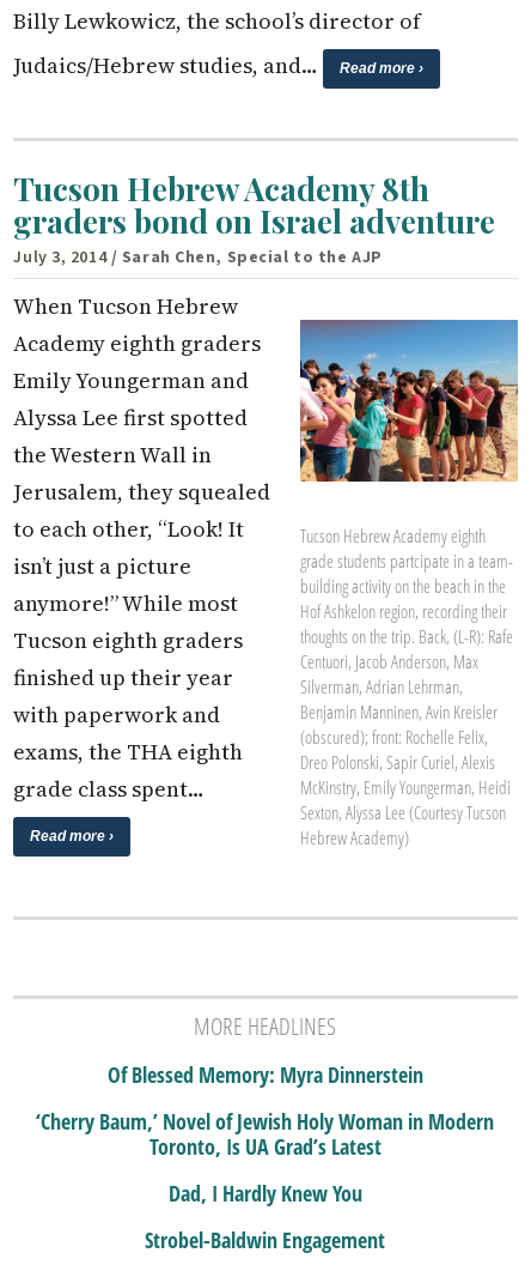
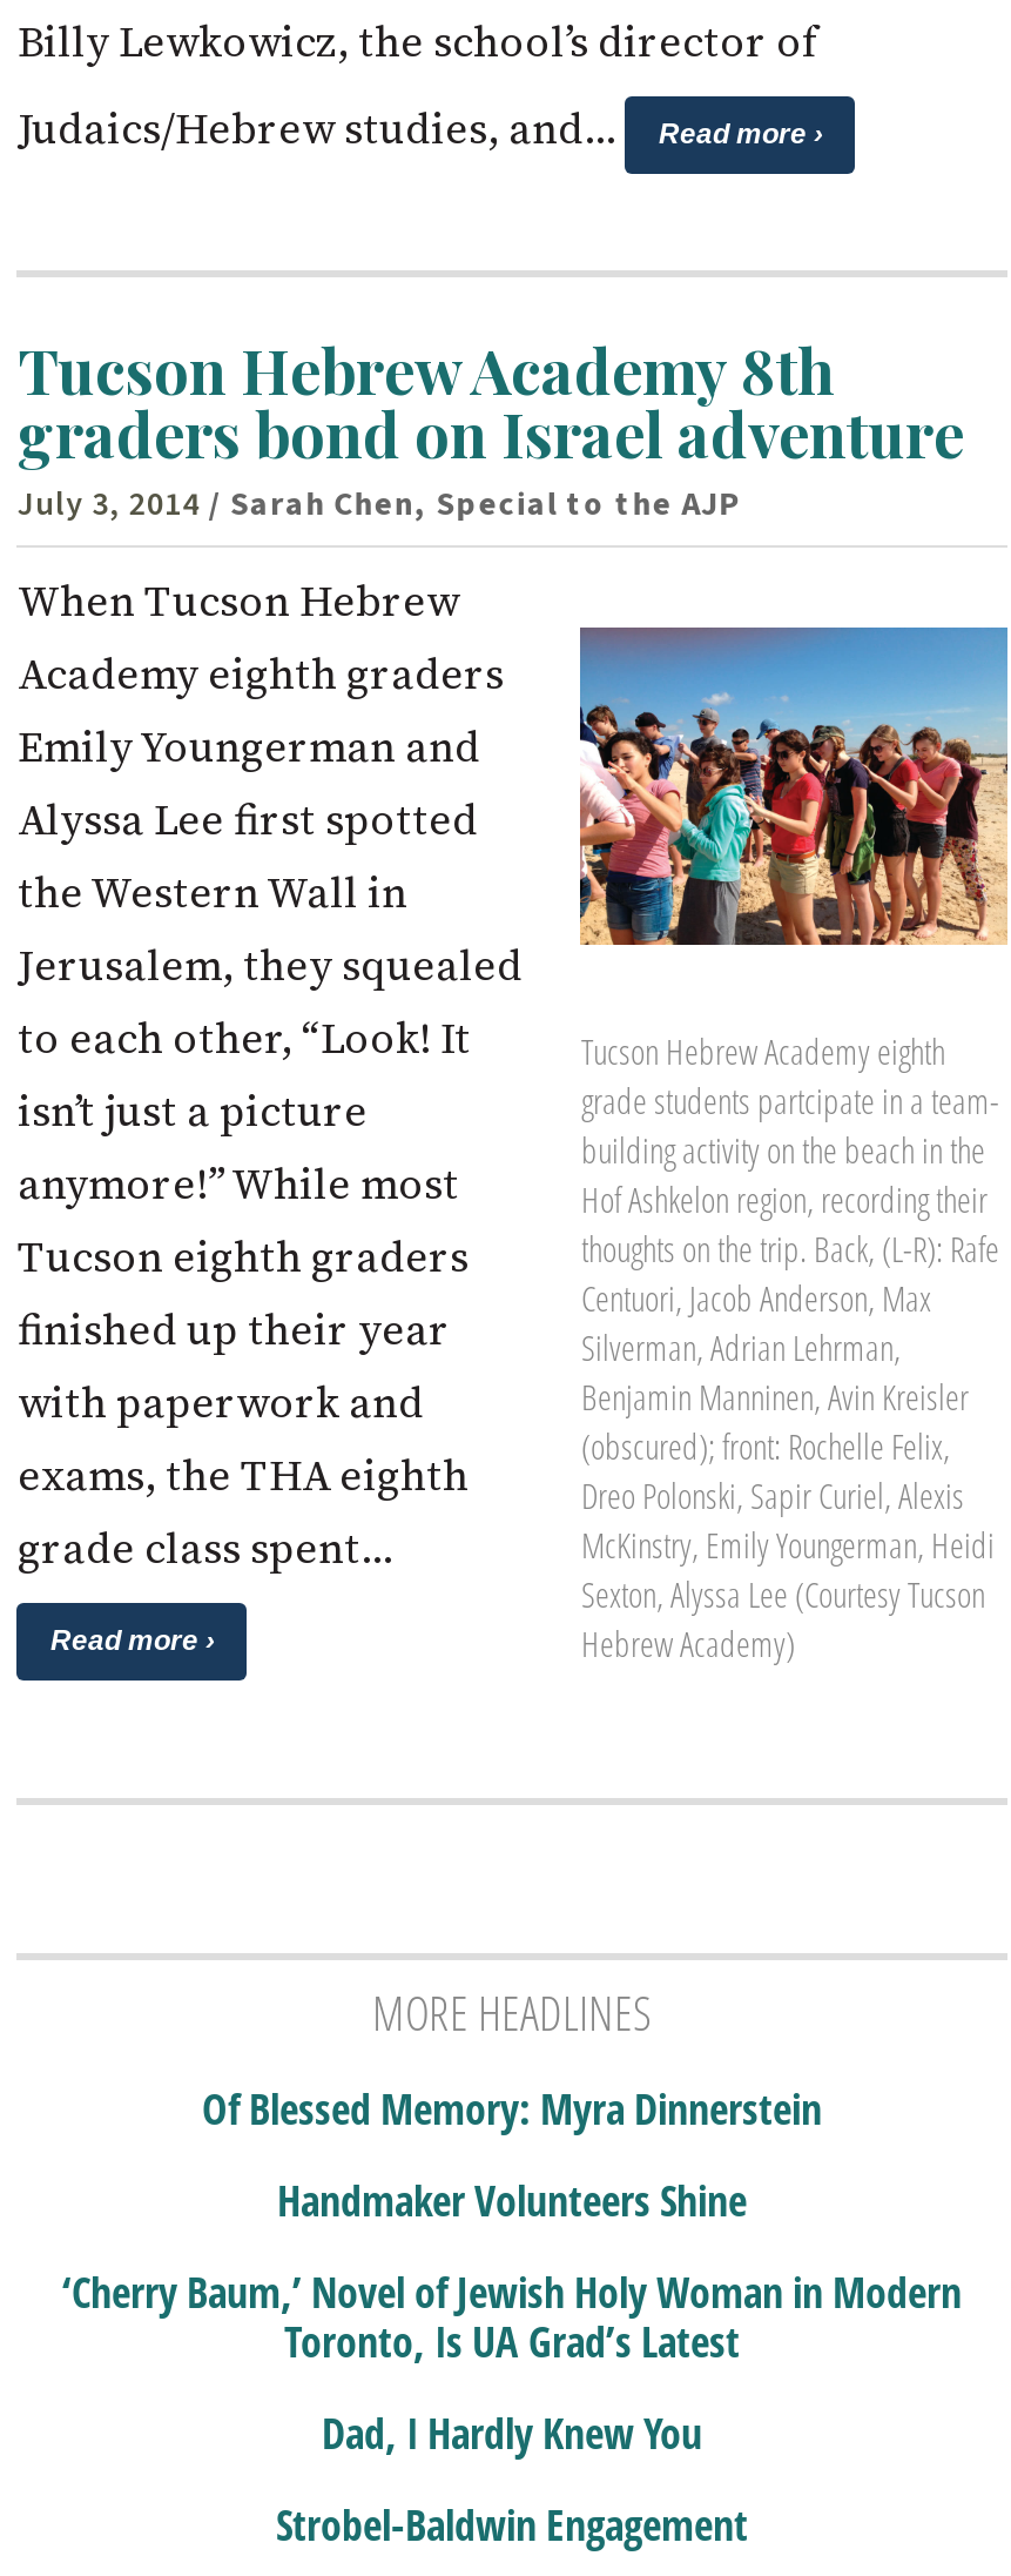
+ Handmaker Volunteers Shine
